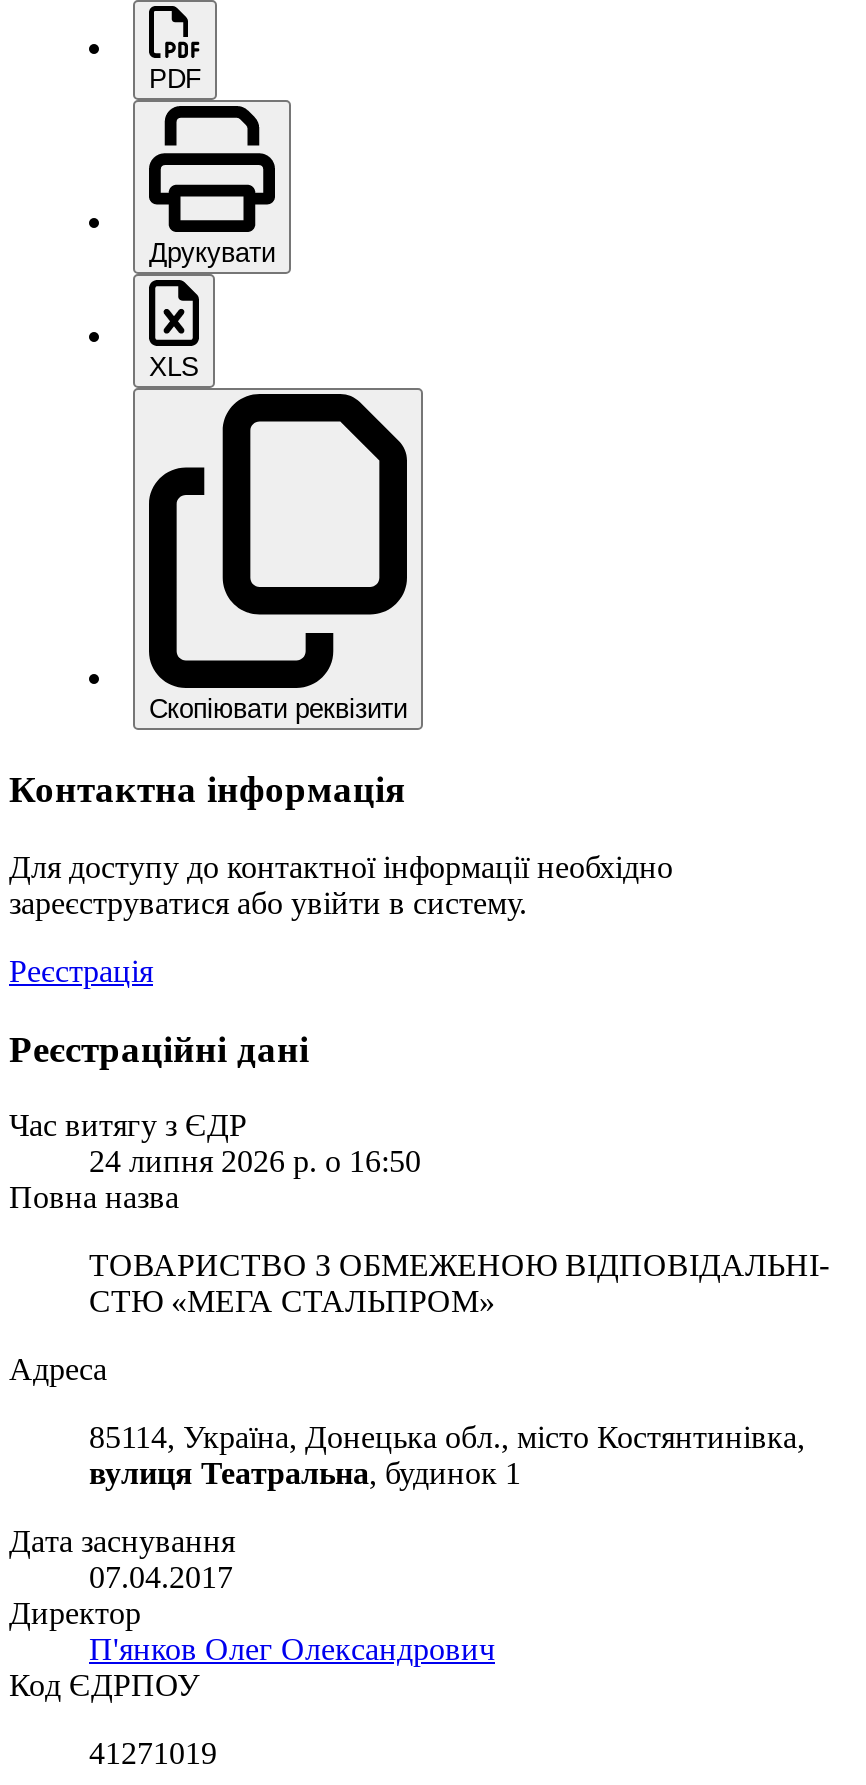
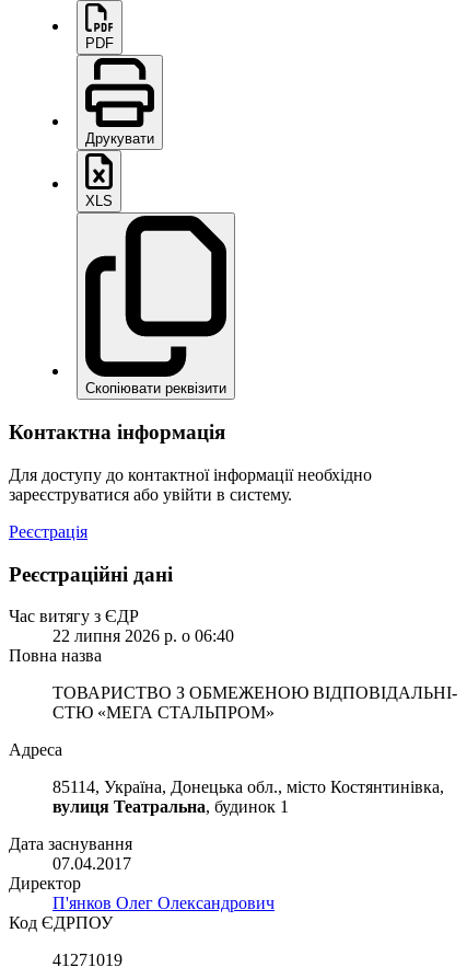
- 24 липня 2026 р. о 16:50
+ 22 липня 2026 р. о 06:40
